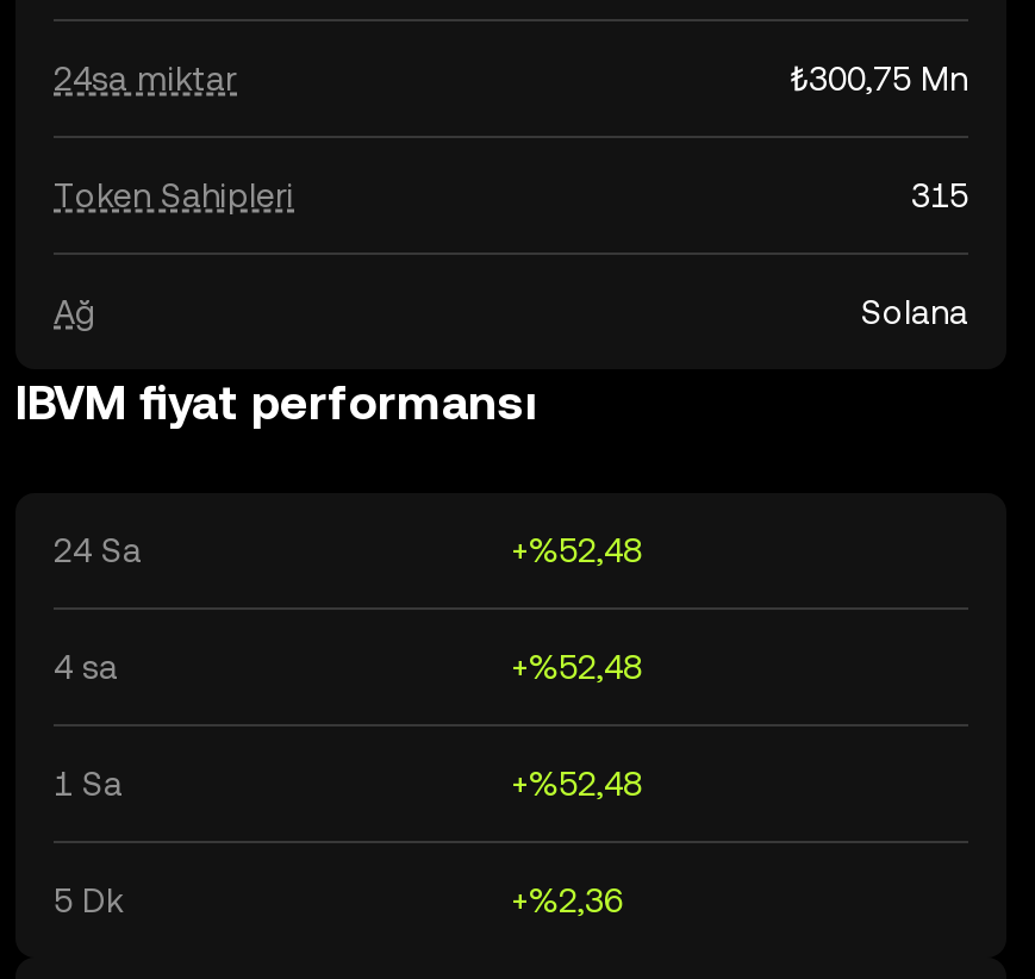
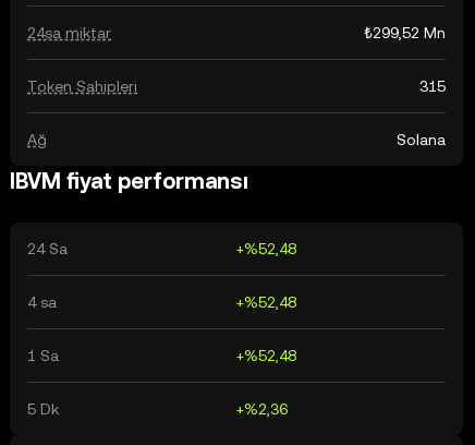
- ₺300,75 Mn
+ ₺299,52 Mn
